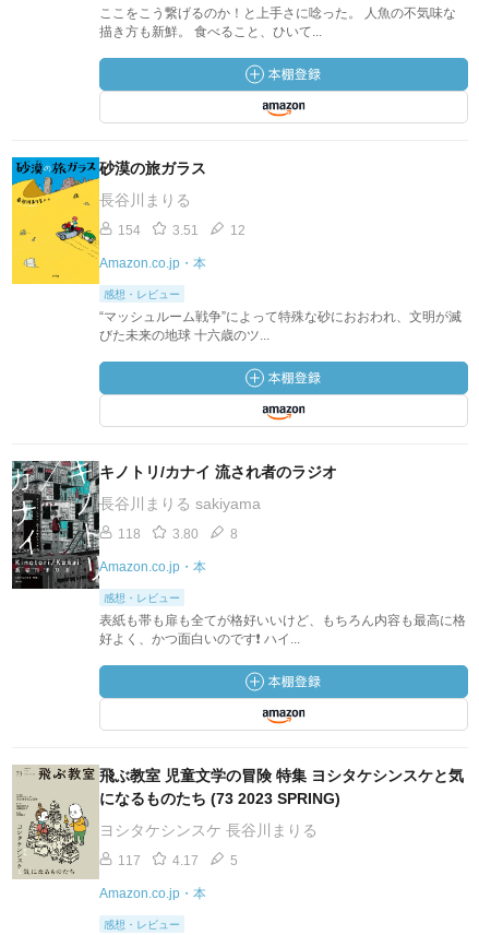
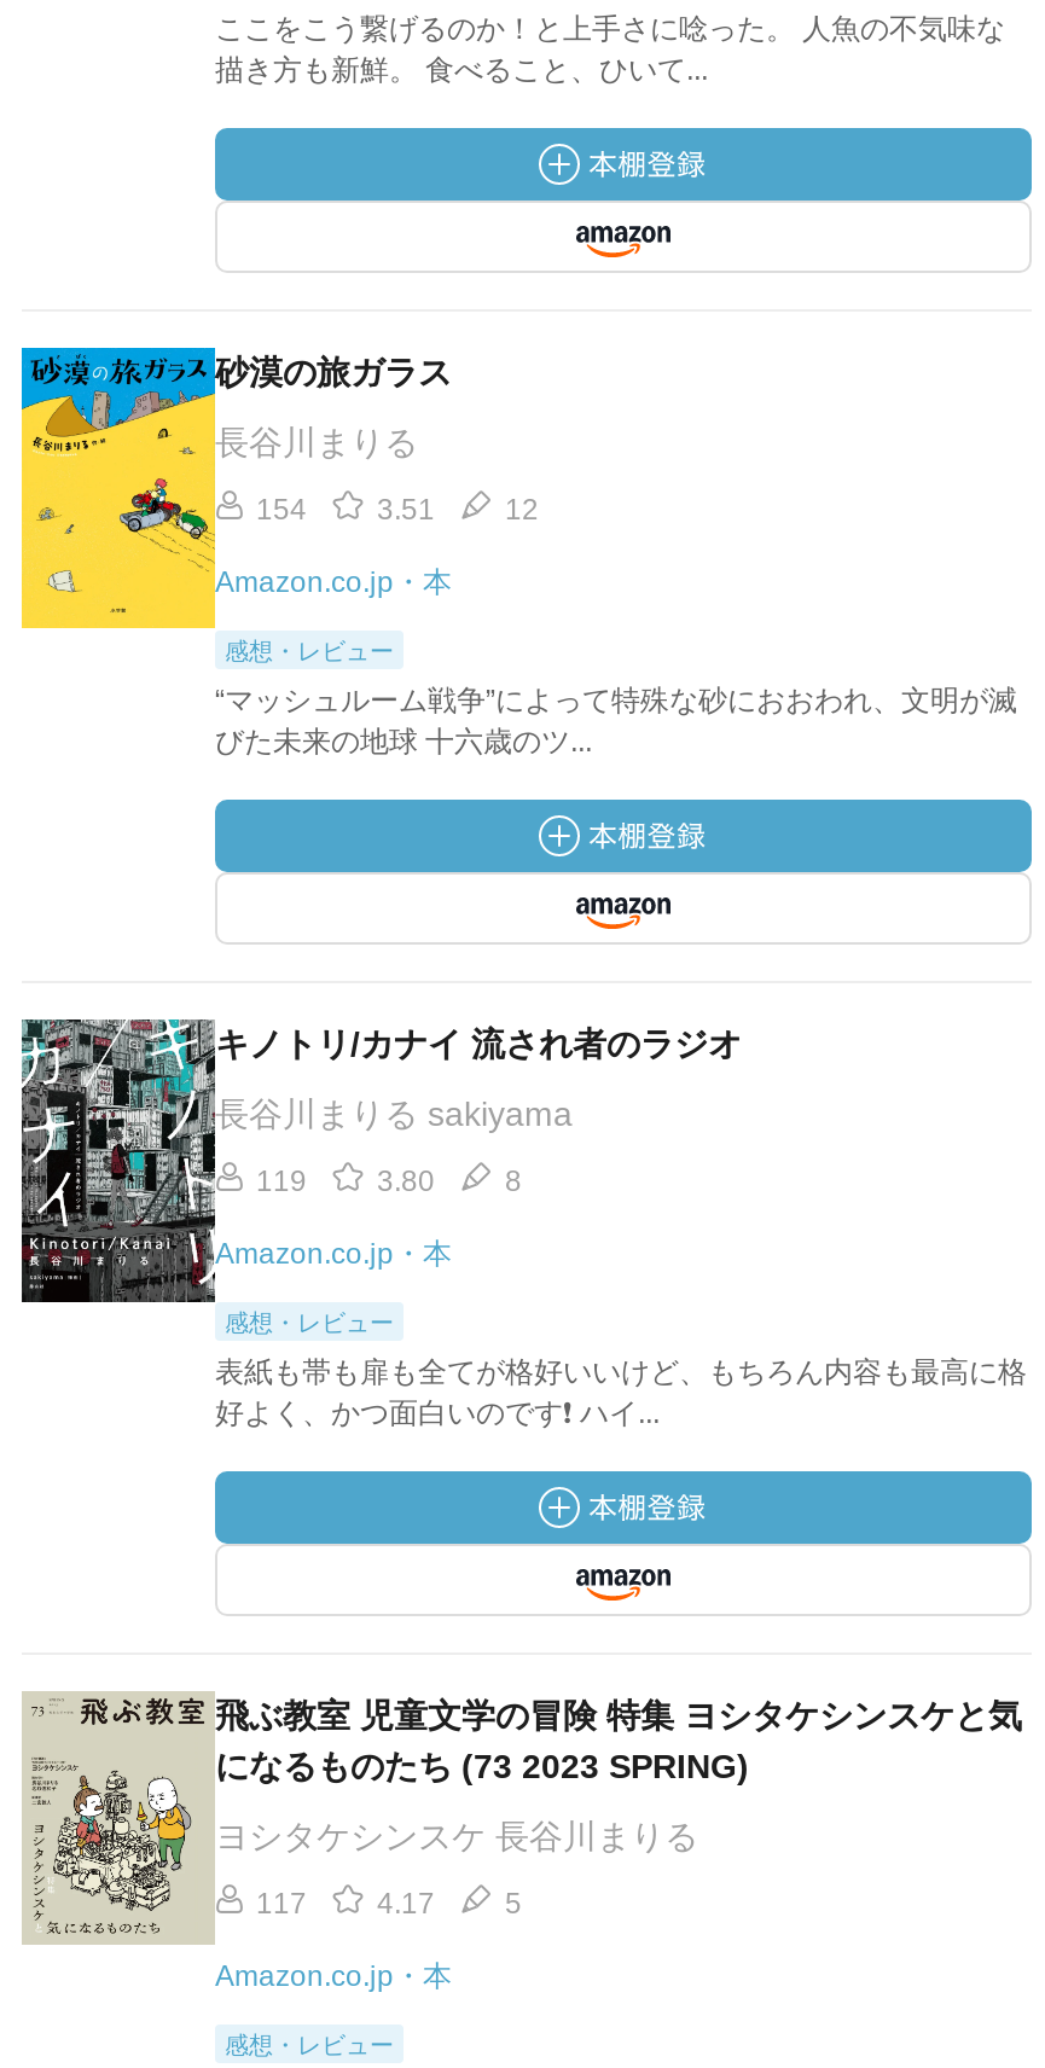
- 118
+ 119
